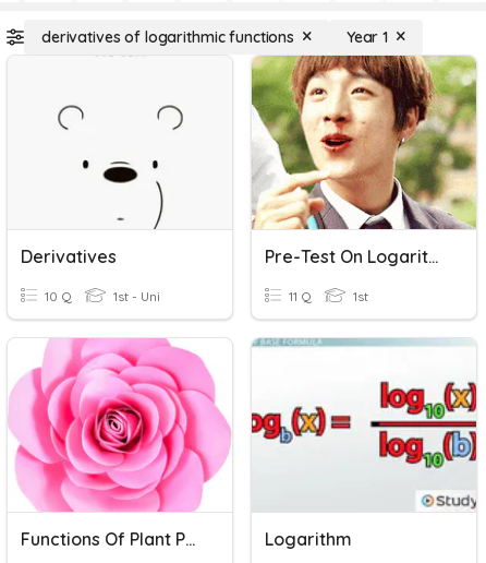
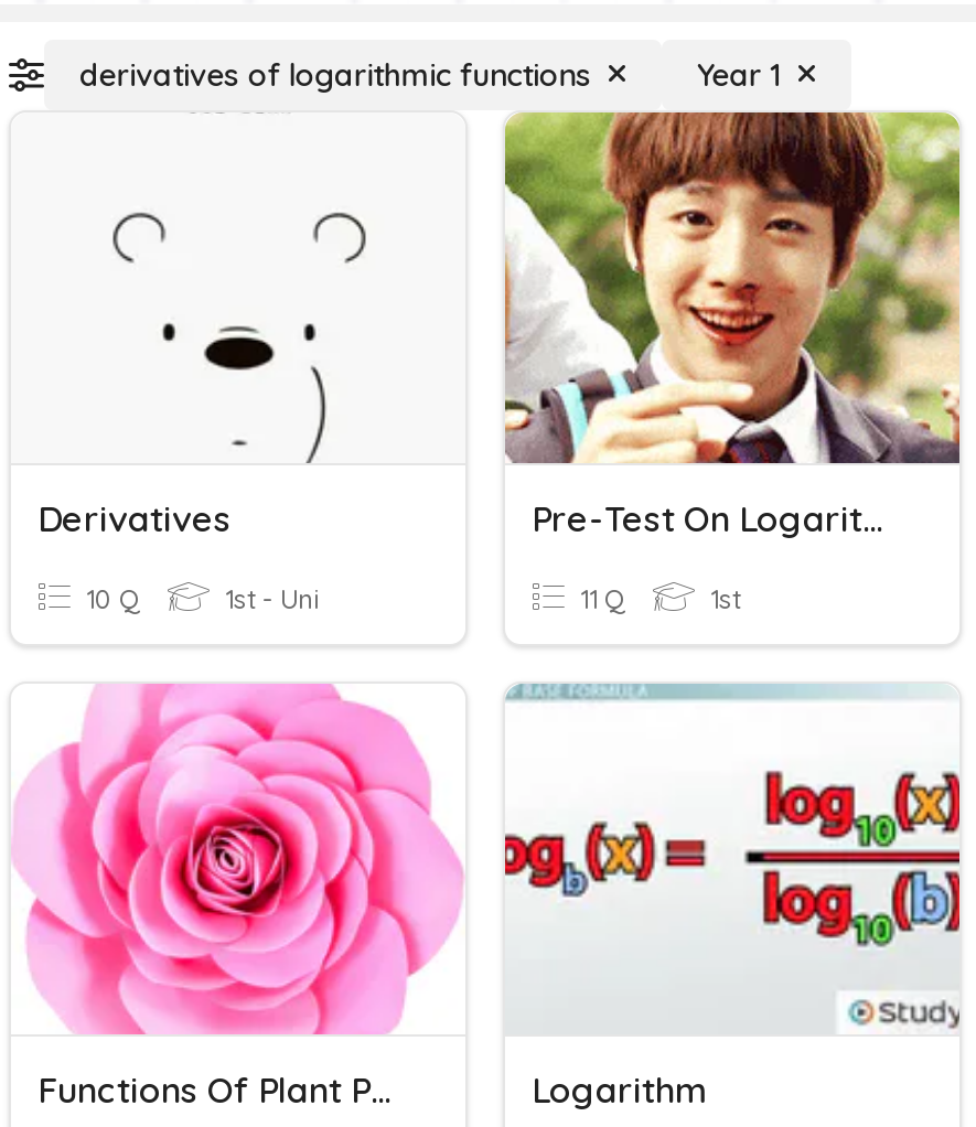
- [image]
+ [image]
